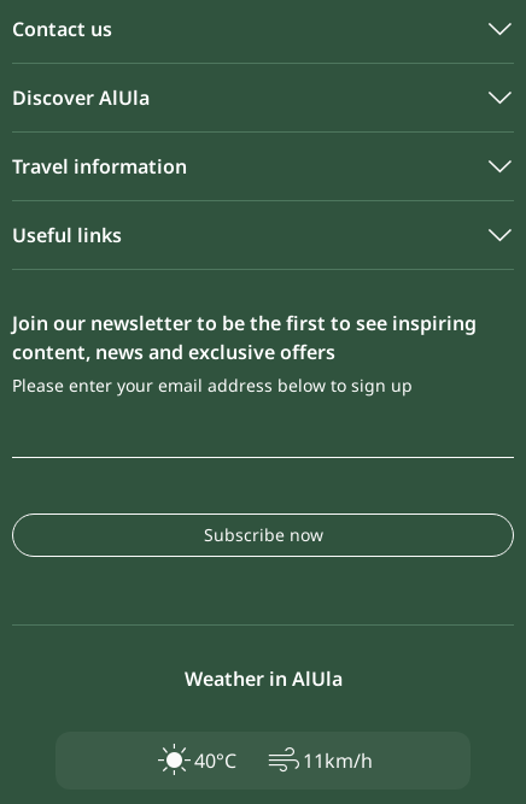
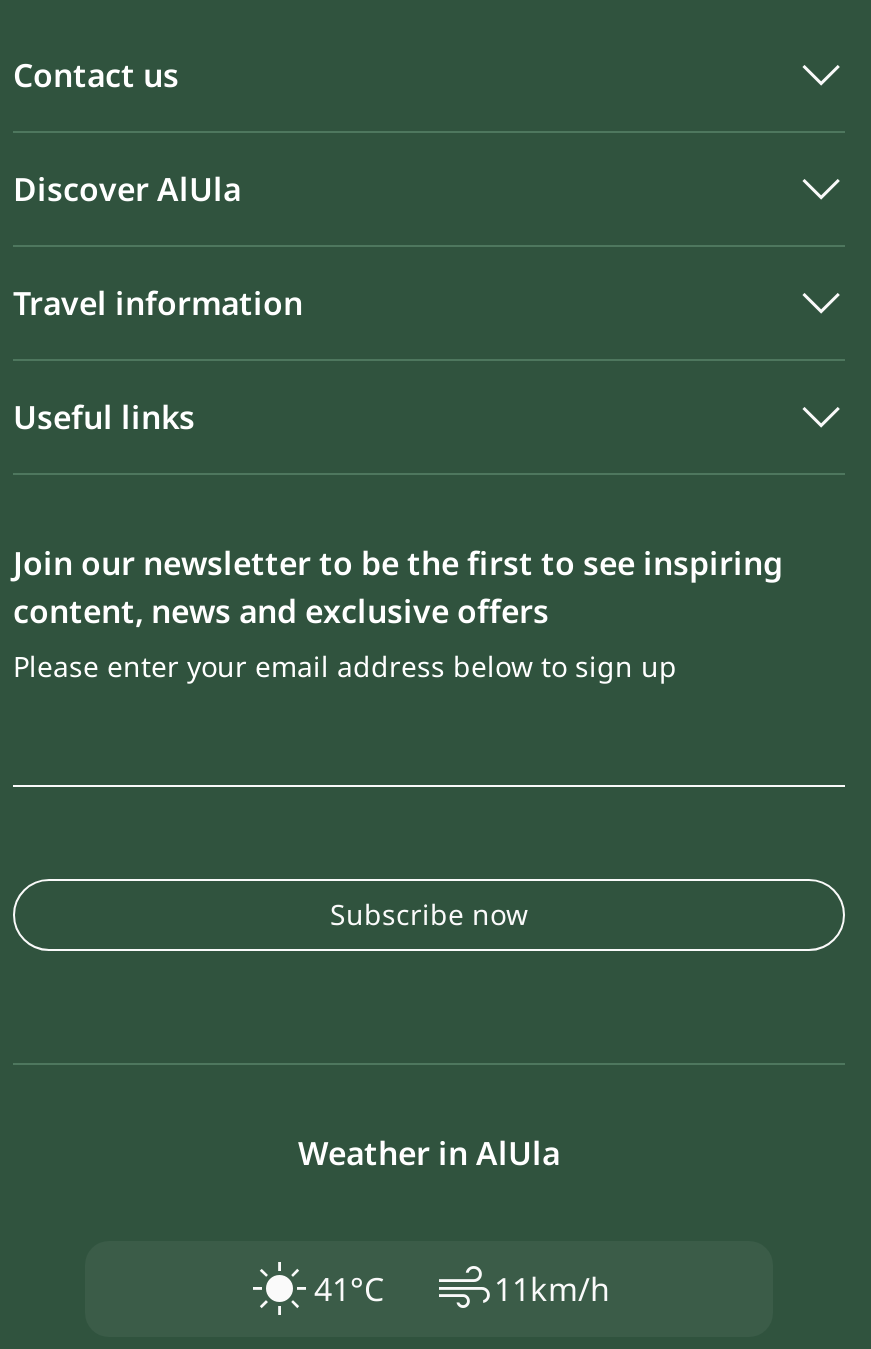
- 40°C
+ 41°C
